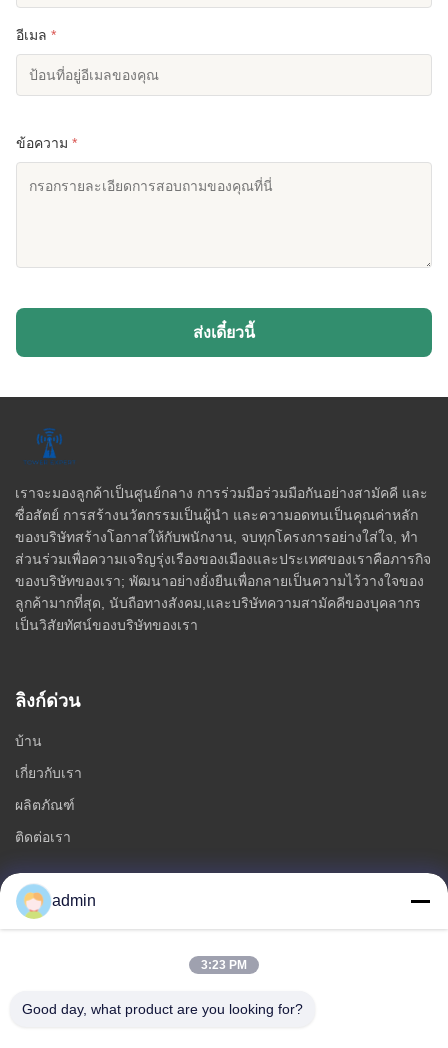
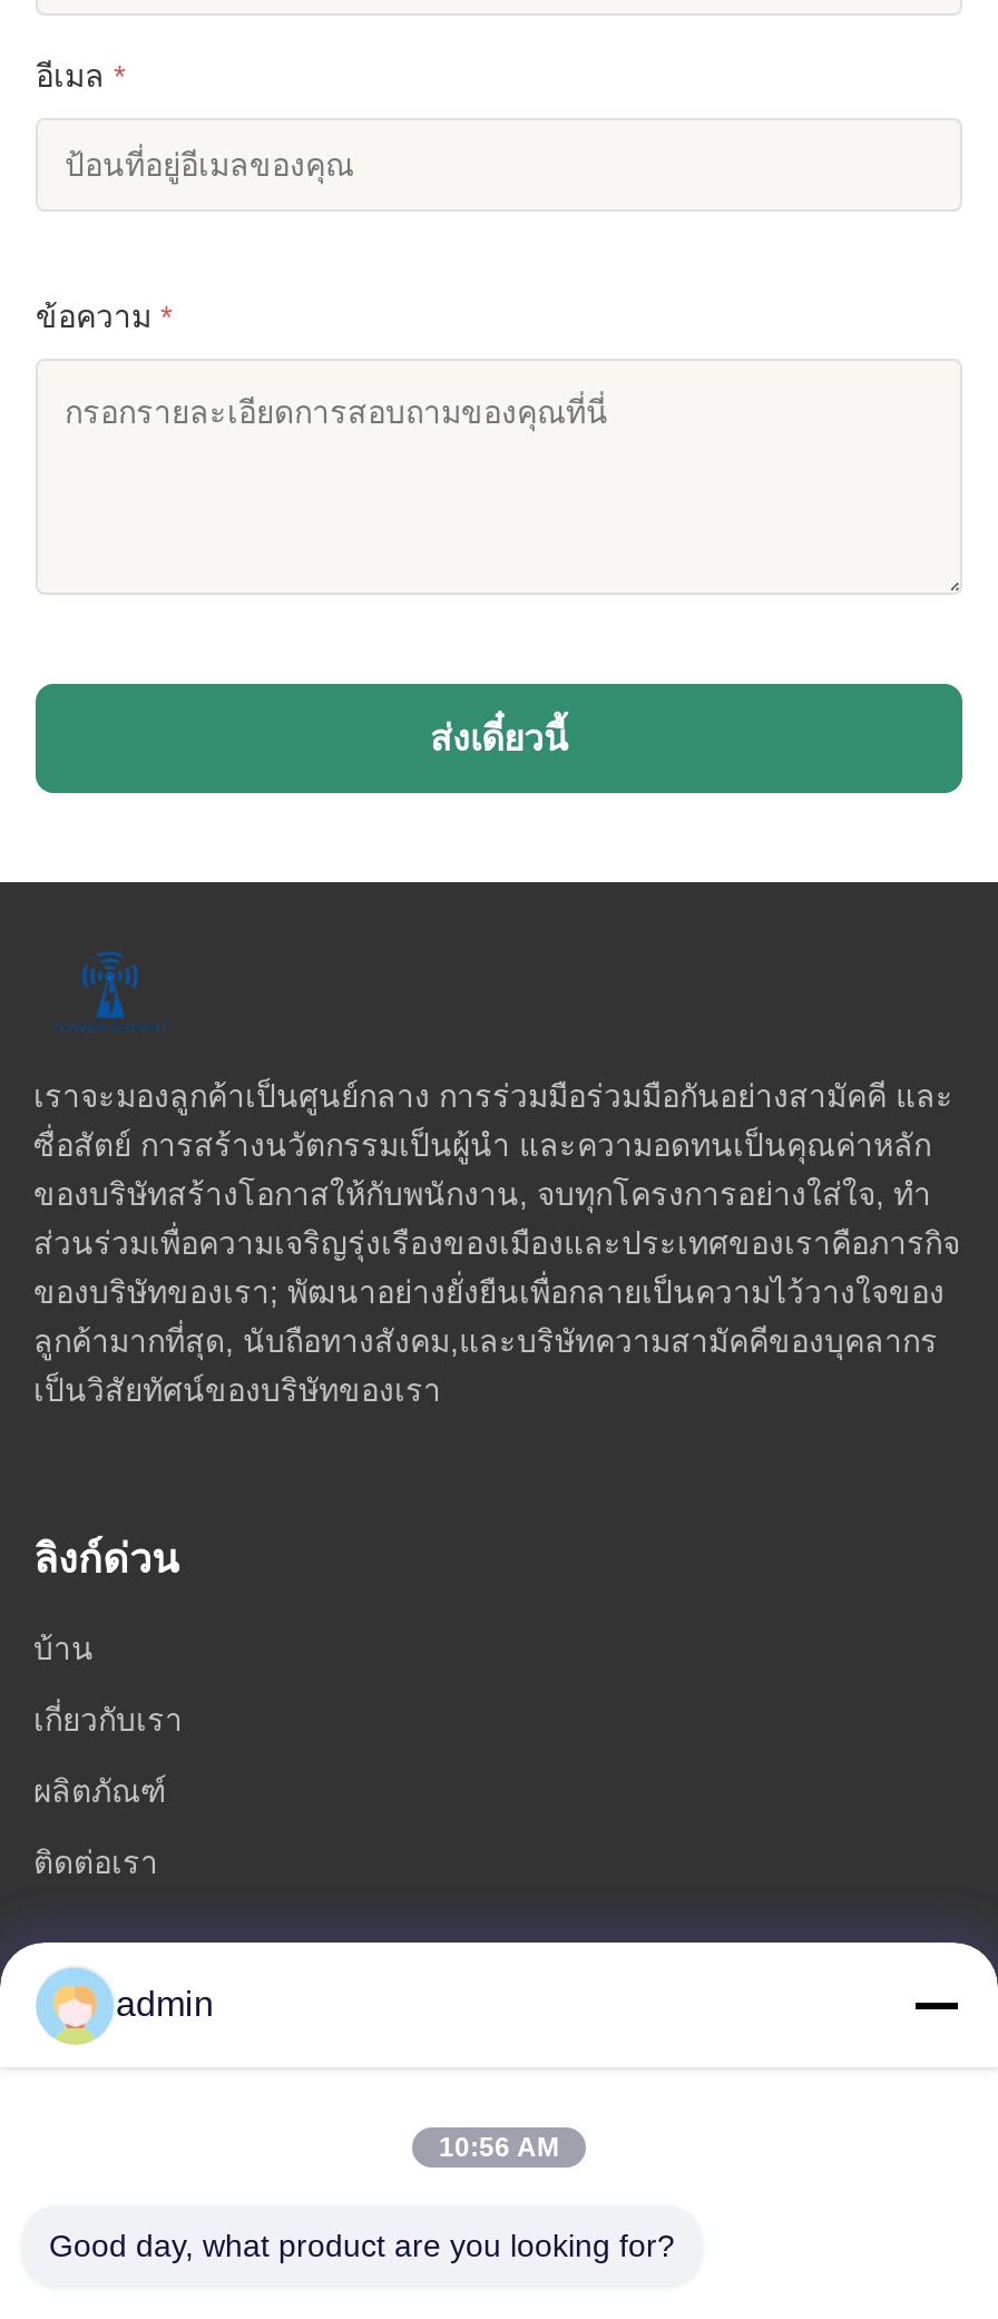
- 3:23 PM
+ 10:56 AM
